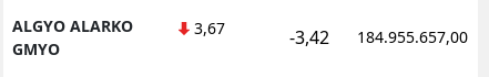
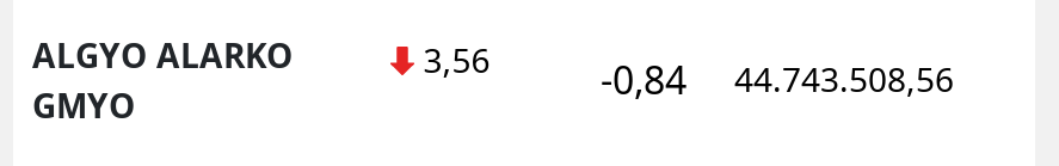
- 3,67
+ 3,56

- -3,42
+ -0,84

- 184.955.657,00
+ 44.743.508,56
